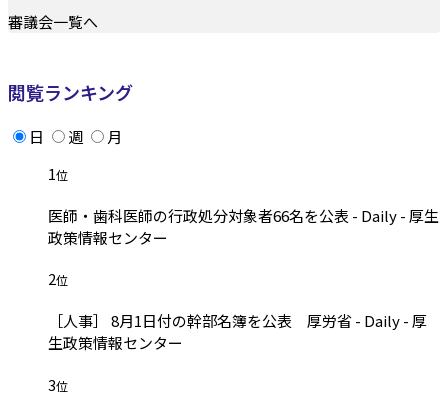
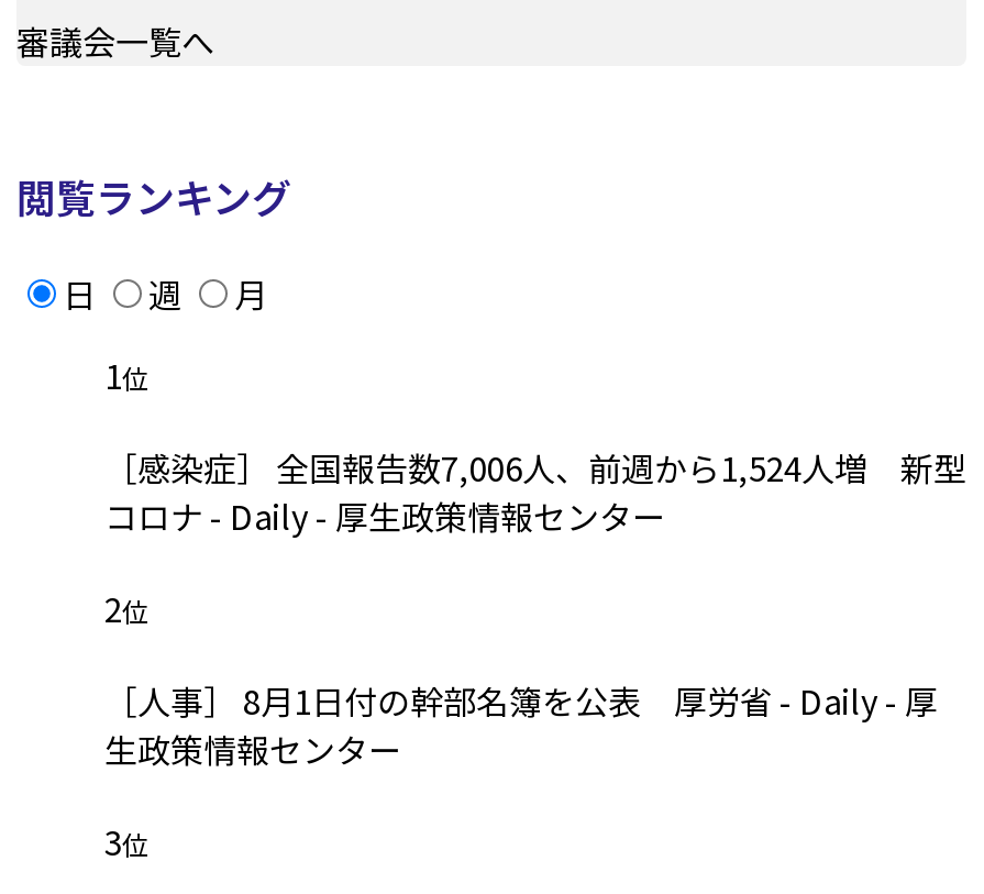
- 医師・歯科医師の行政処分対象者66名を公表 - Daily - 厚生
- 政策情報センター
+ ［感染症］ 全国報告数7,006人、前週から1,524人増 新型
+ コロナ - Daily - 厚生政策情報センター
